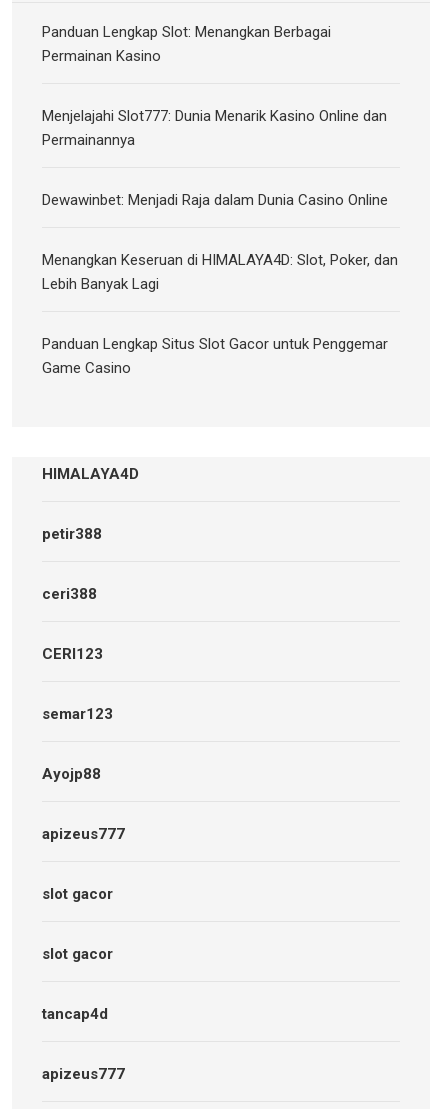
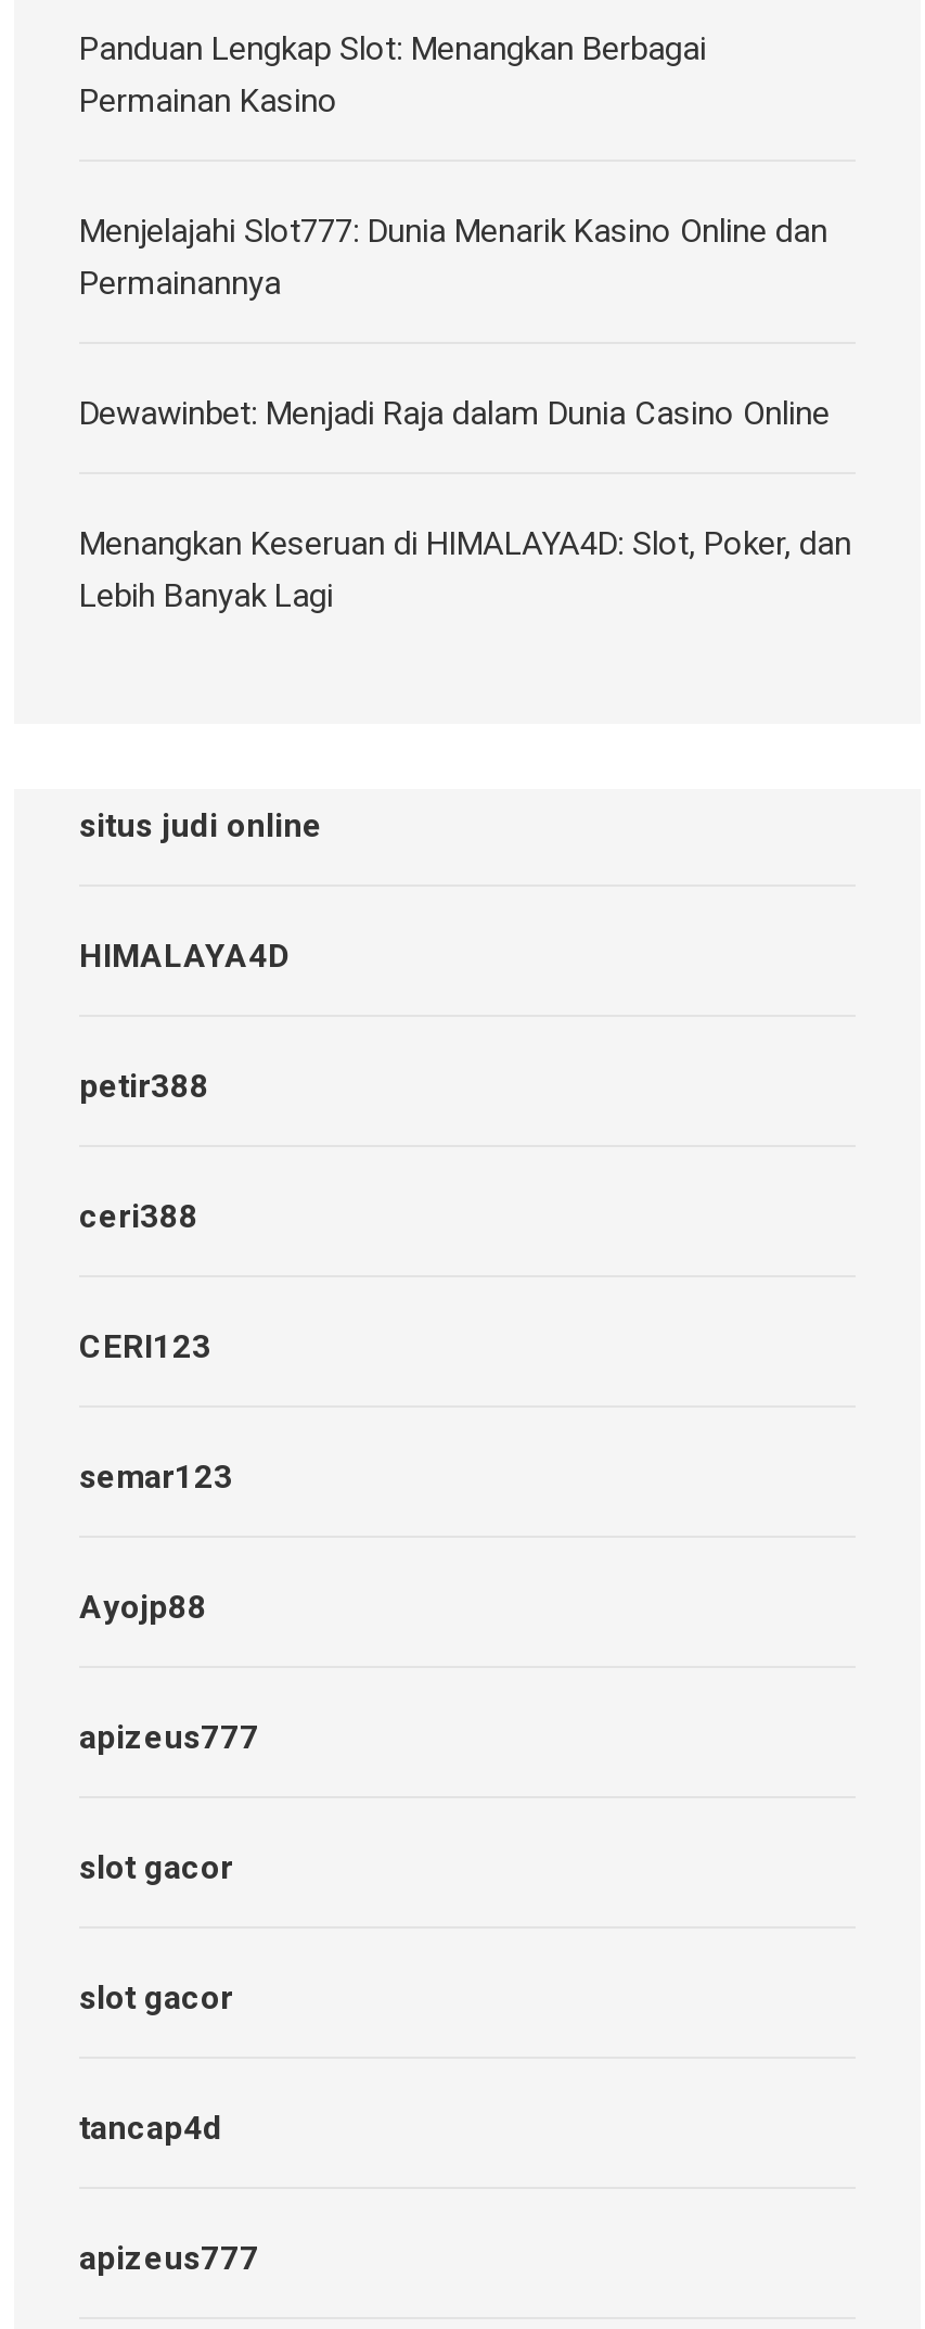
- Panduan Lengkap Situs Slot Gacor untuk Penggemar
- Game Casino
+ situs judi online
